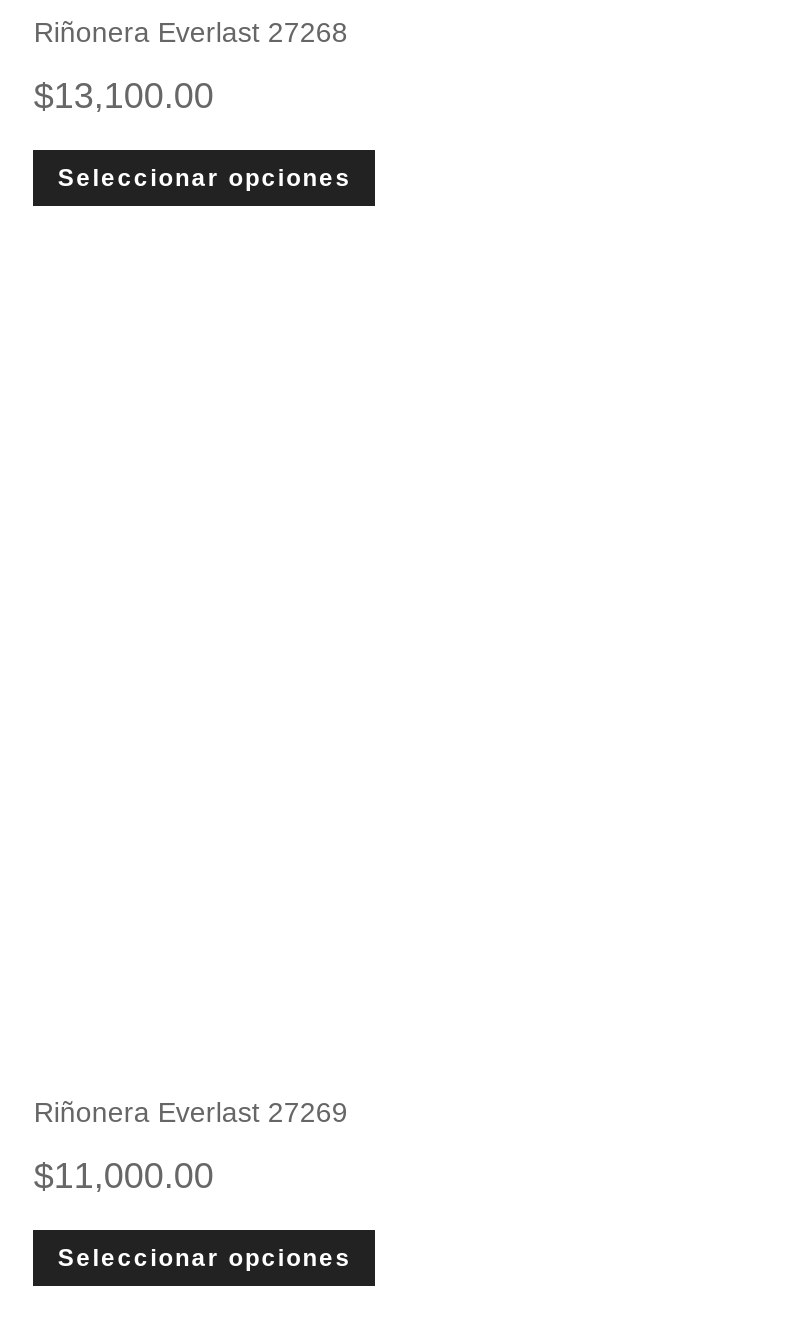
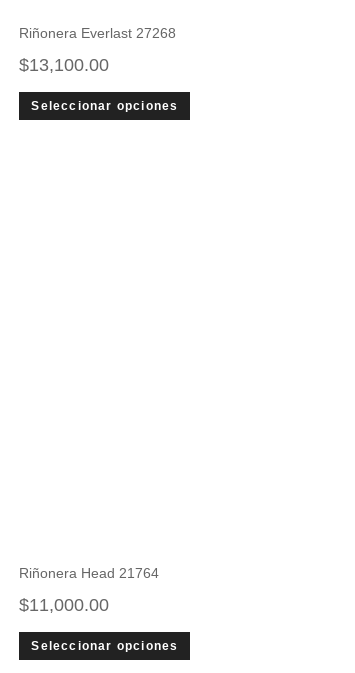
- Riñonera Everlast 27269
+ Riñonera Head 21764
